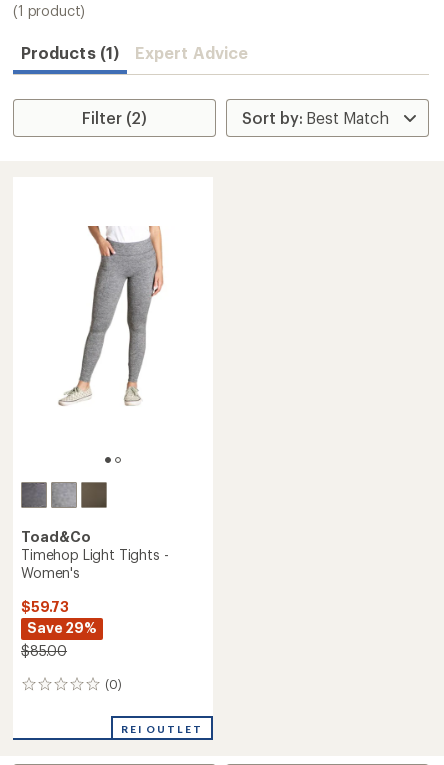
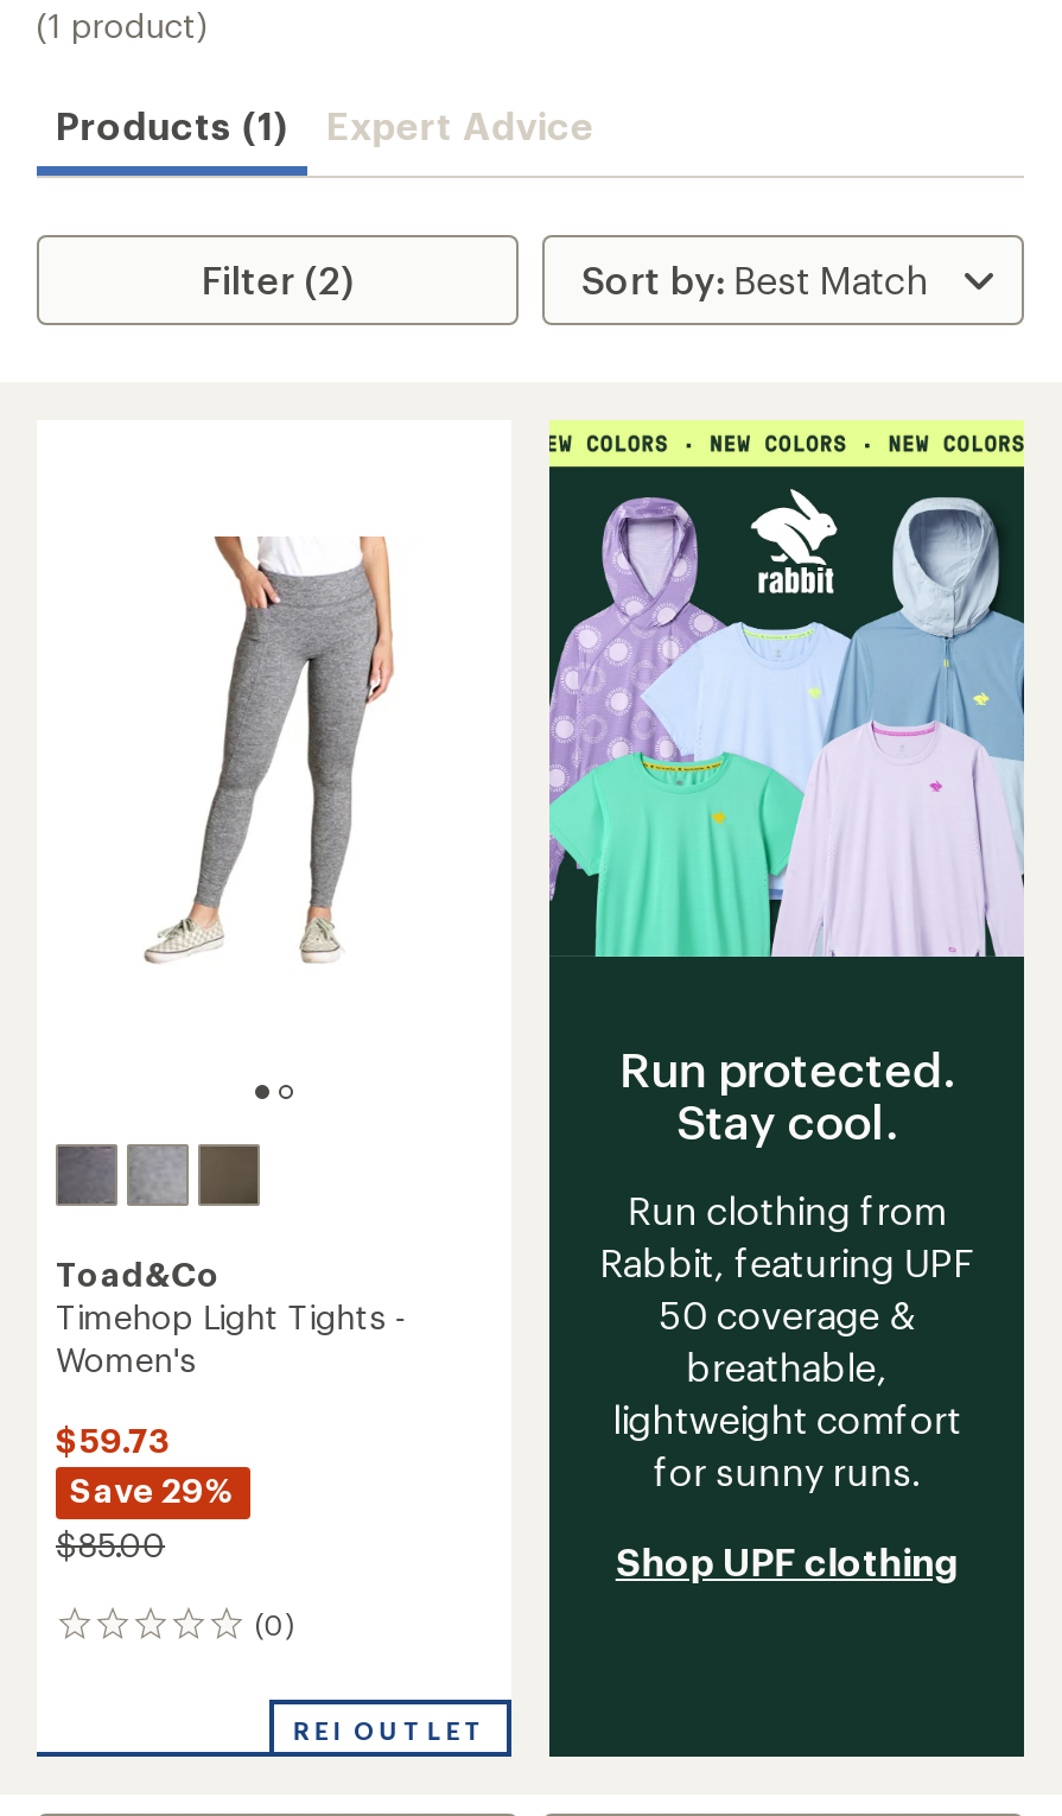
+ [image]
+ Run protected.
+ Stay cool.
+ Run clothing from
+ Rabbit, featuring UPF
+ 50 coverage &
+ breathable,
+ lightweight comfort
+ for sunny runs.
+ Shop UPF clothing
